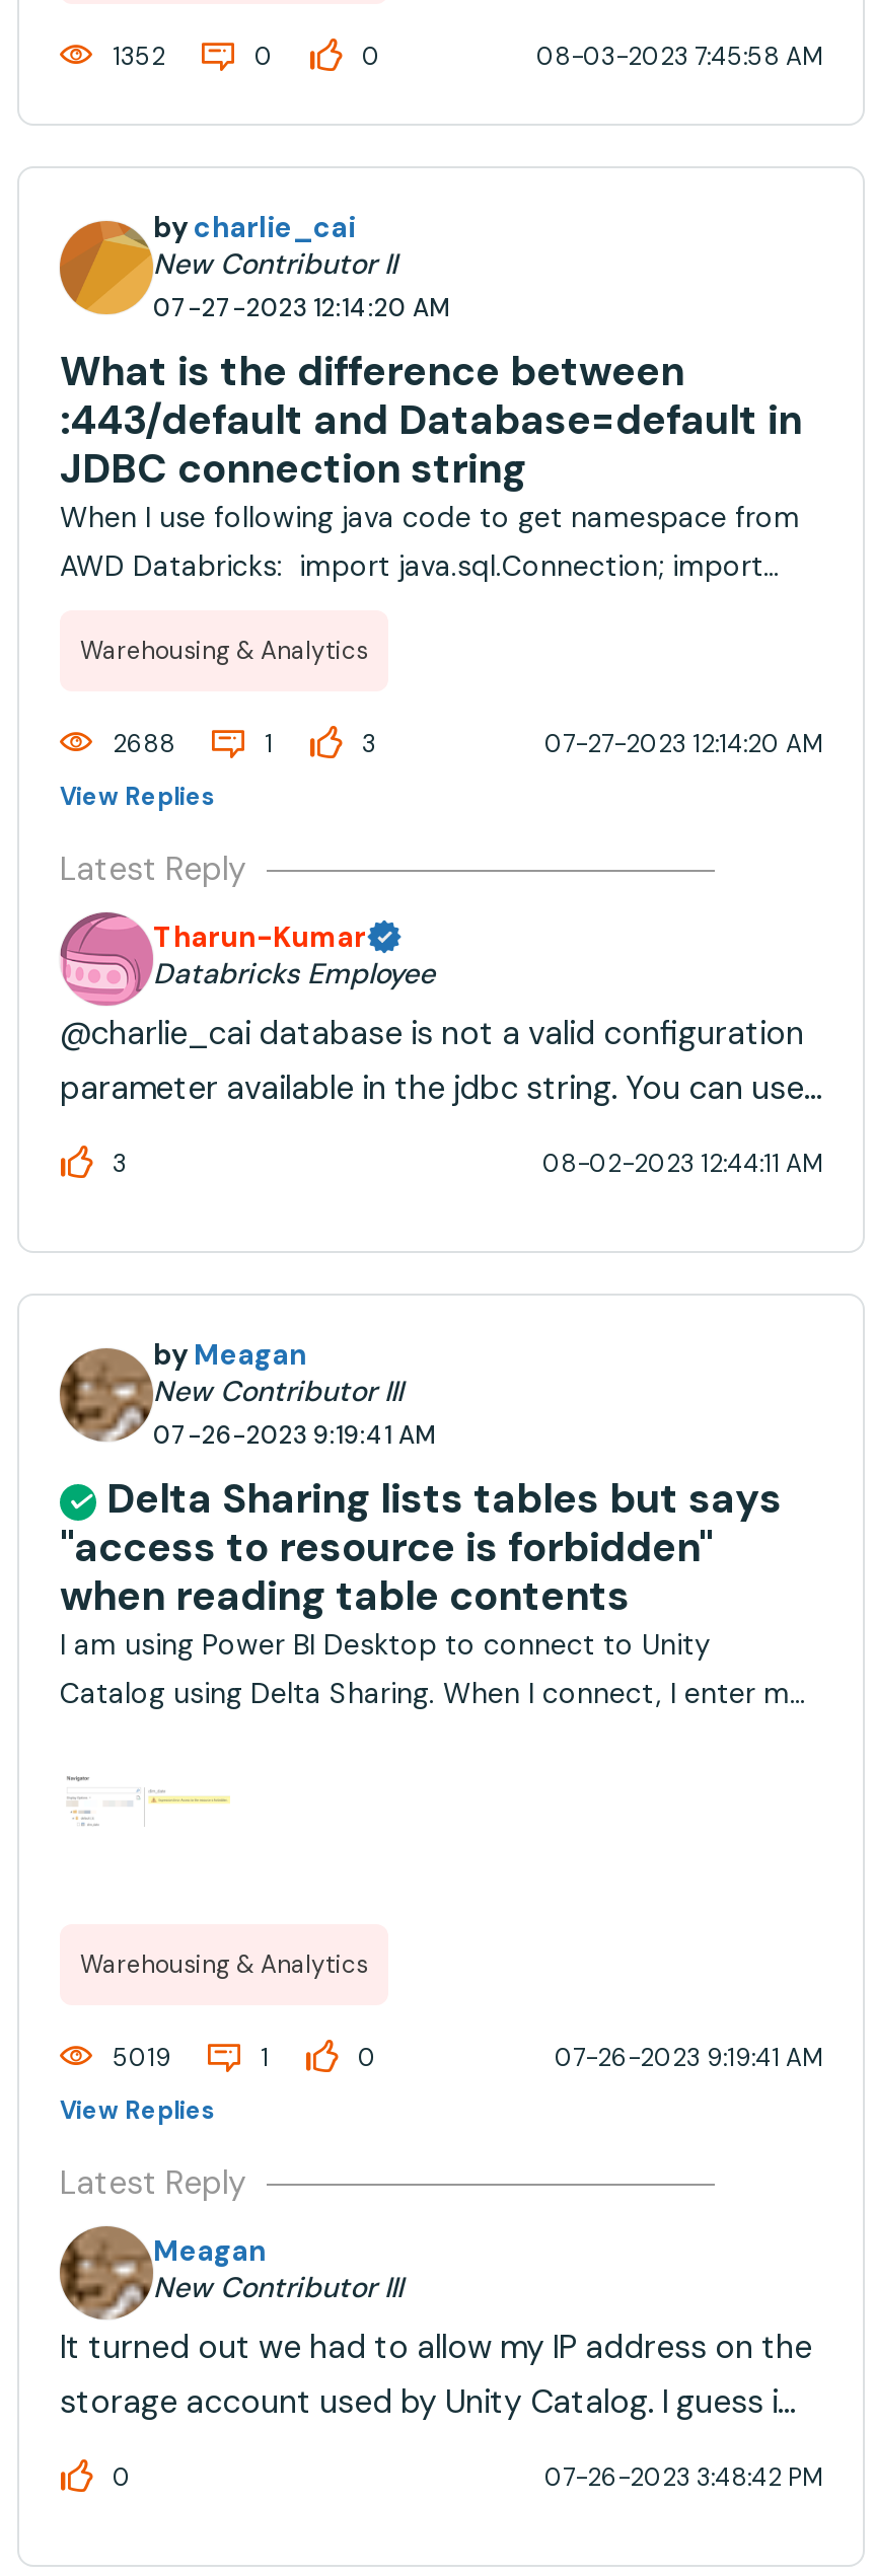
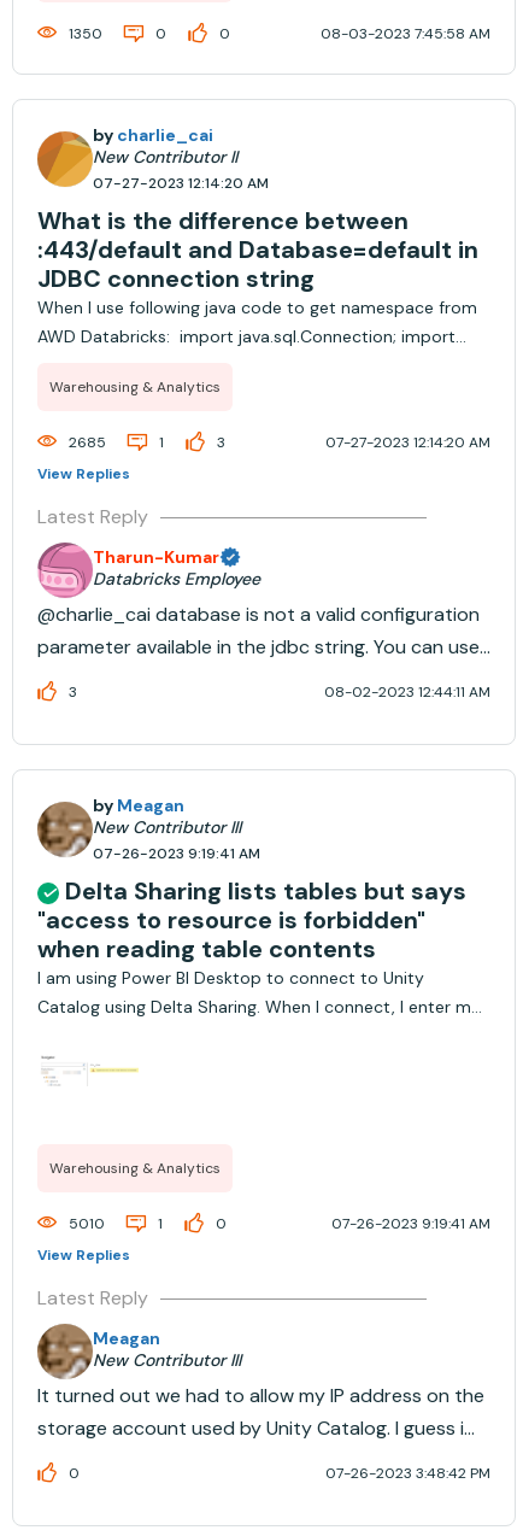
- 1352
+ 1350

- 2688
+ 2685

- 5019
+ 5010
